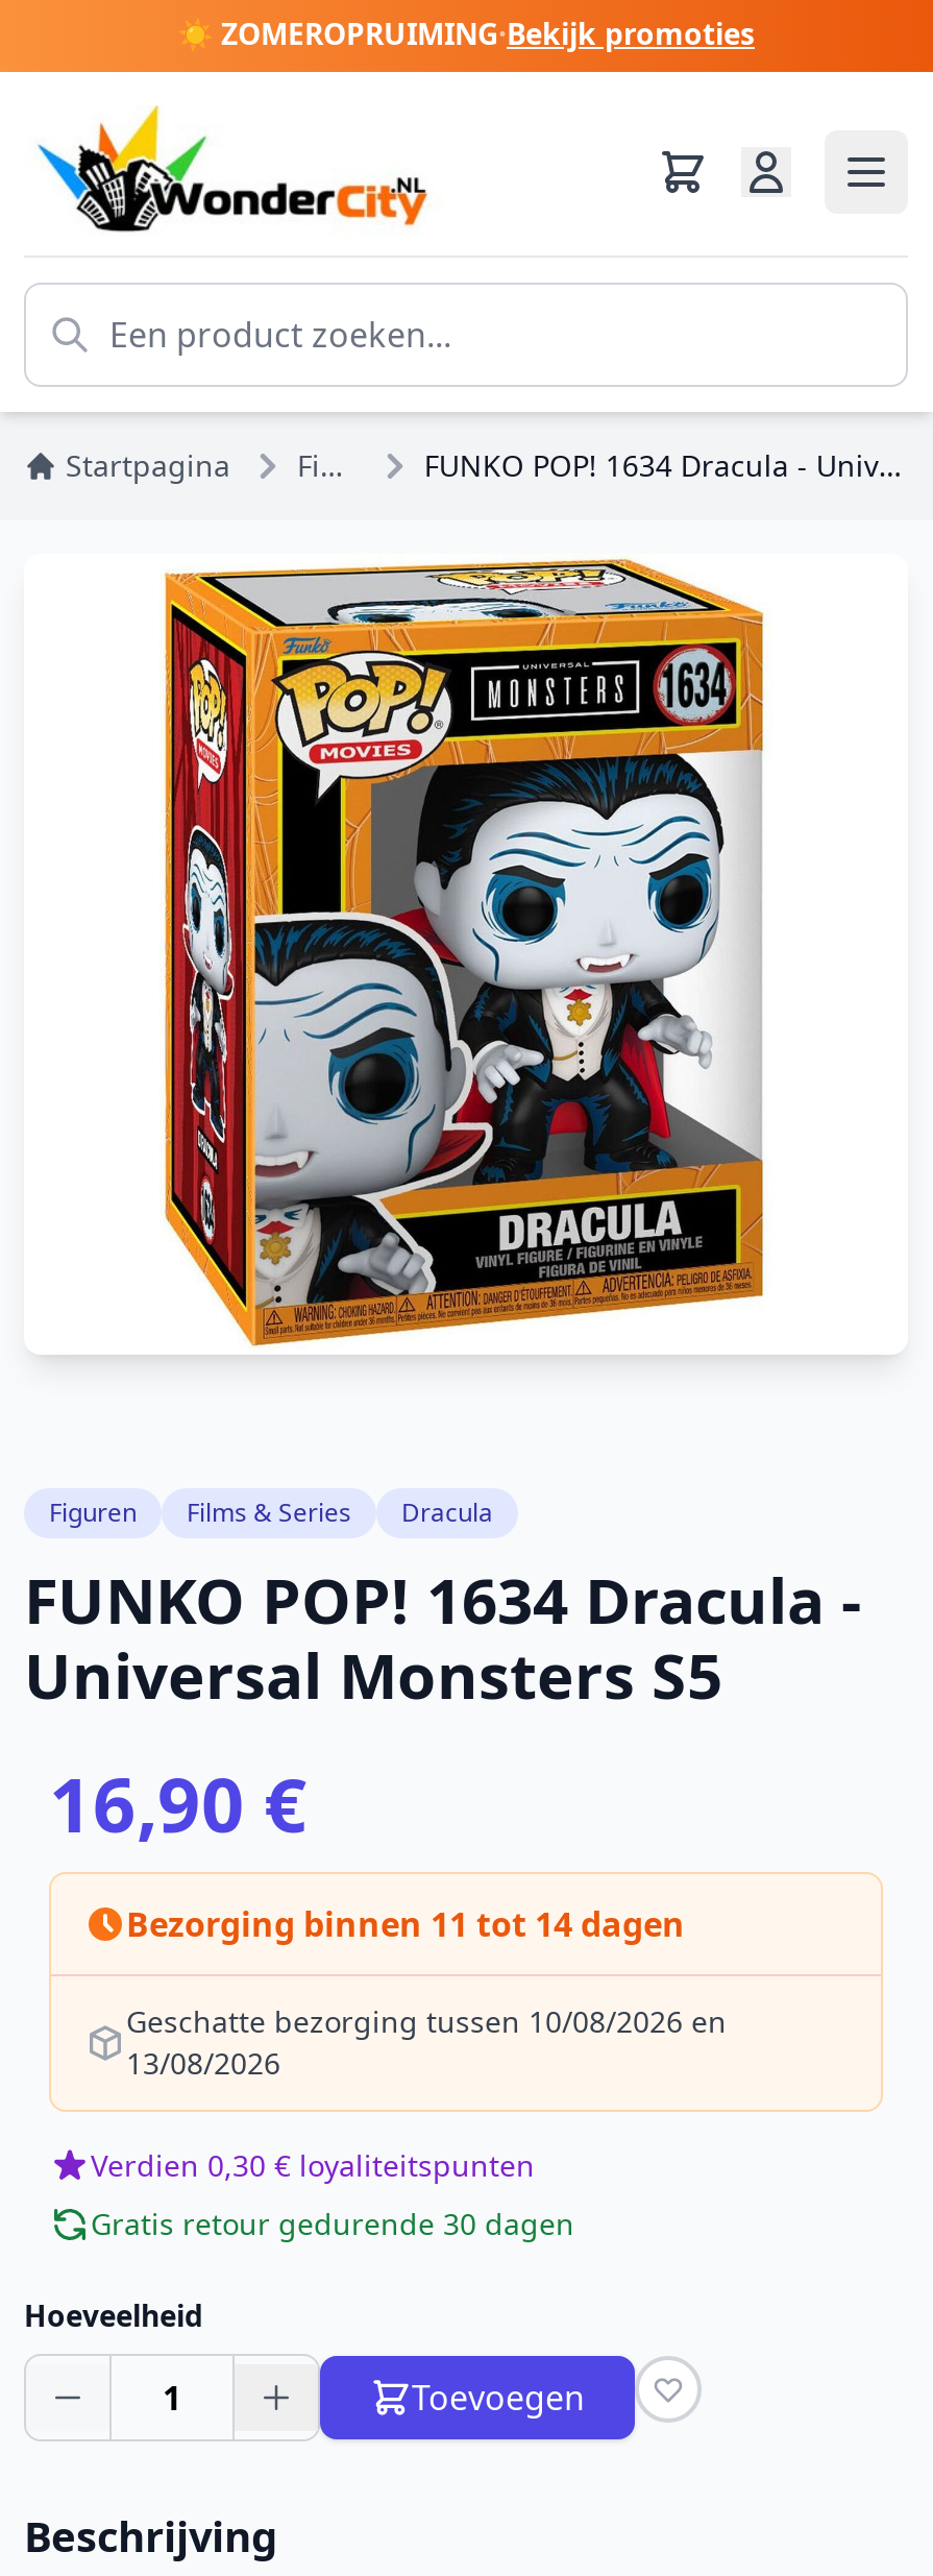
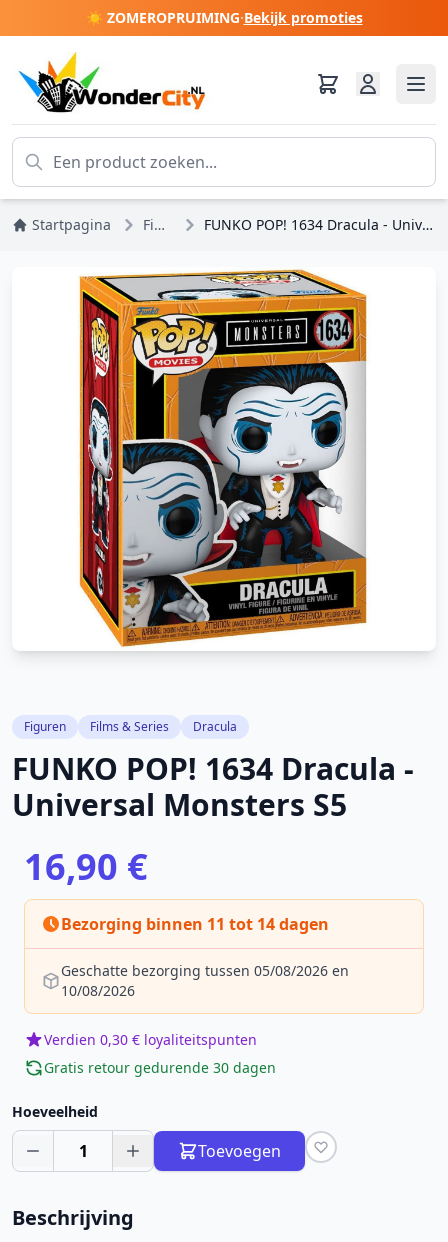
- Geschatte bezorging tussen 10/08/2026 en
+ Geschatte bezorging tussen 05/08/2026 en

- 13/08/2026
+ 10/08/2026
